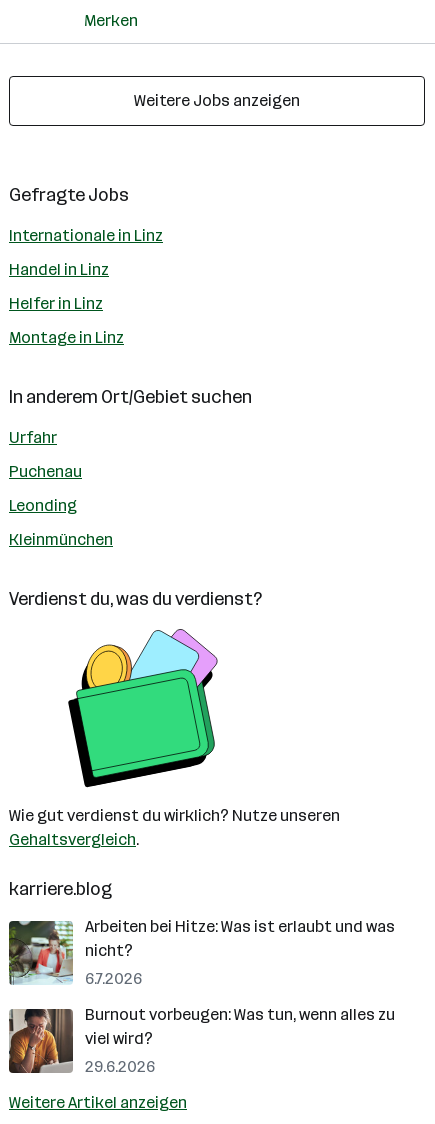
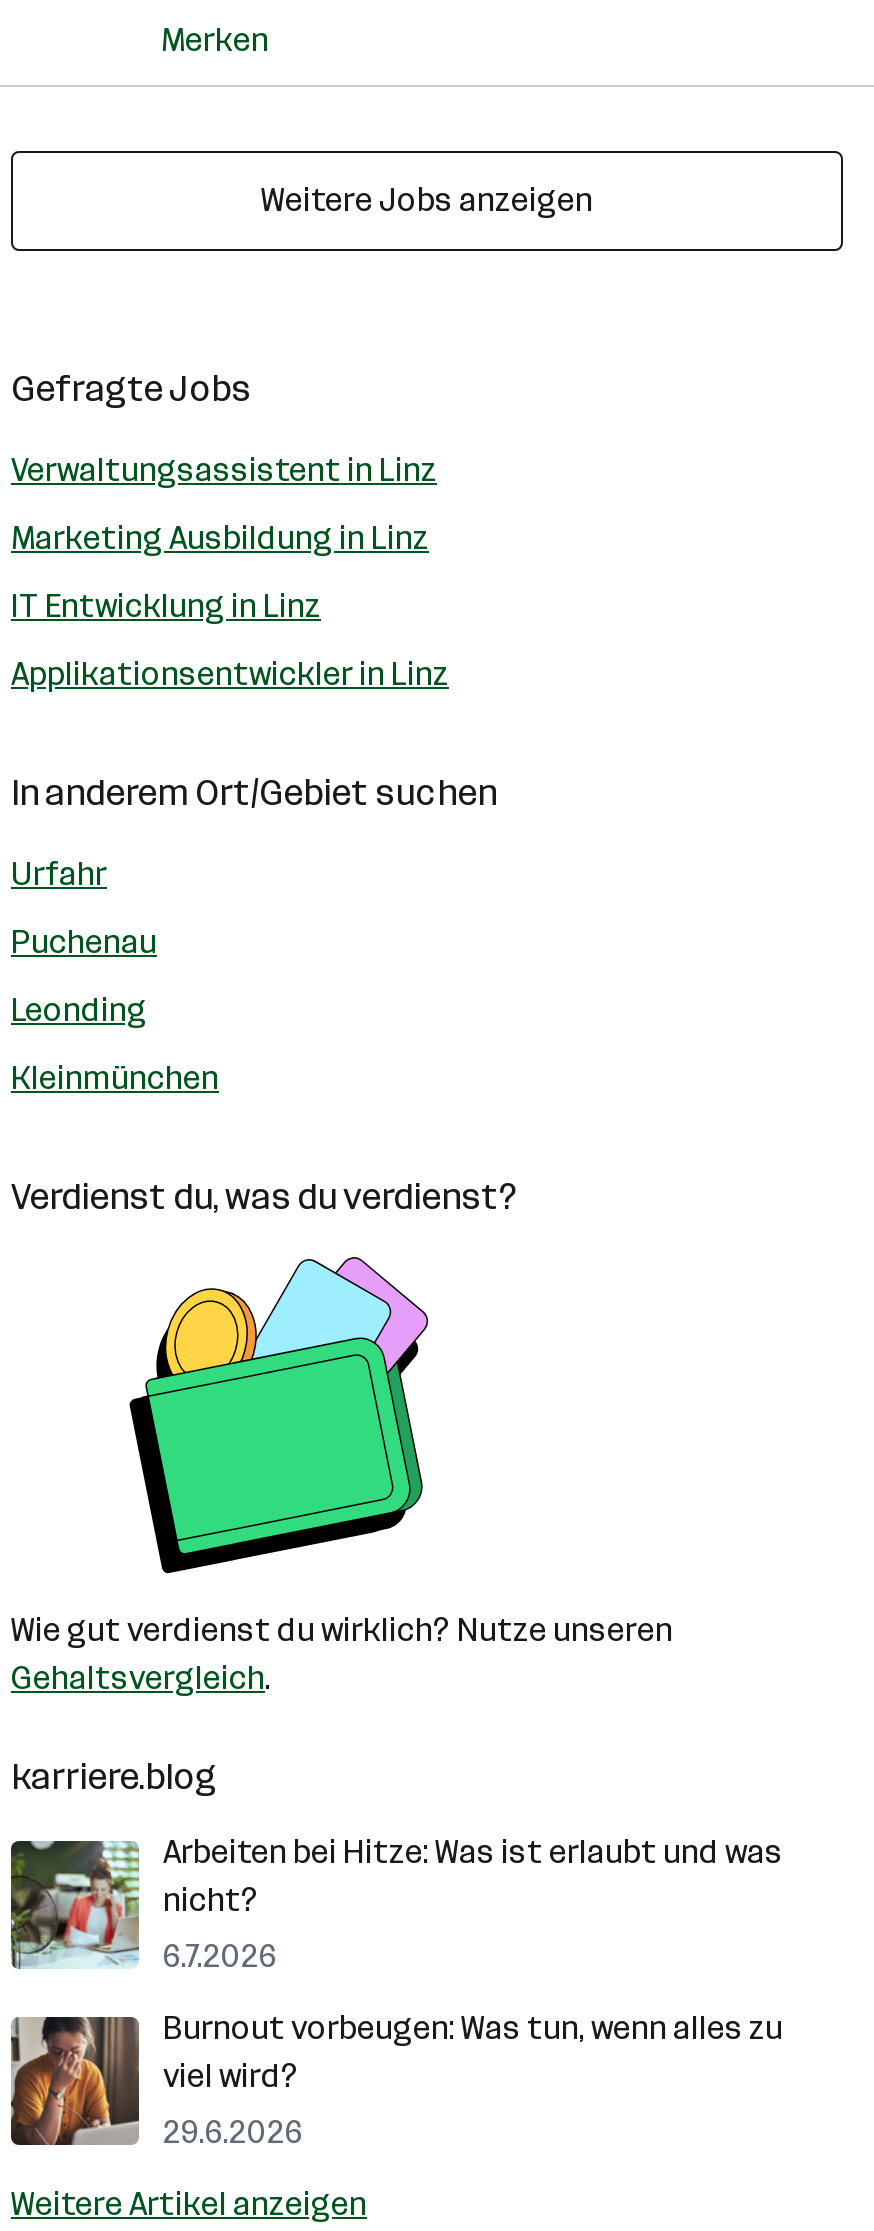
- Internationale in Linz
+ Verwaltungsassistent in Linz

- Handel in Linz
+ Marketing Ausbildung in Linz

- Helfer in Linz
+ IT Entwicklung in Linz

- Montage in Linz
+ Applikationsentwickler in Linz
